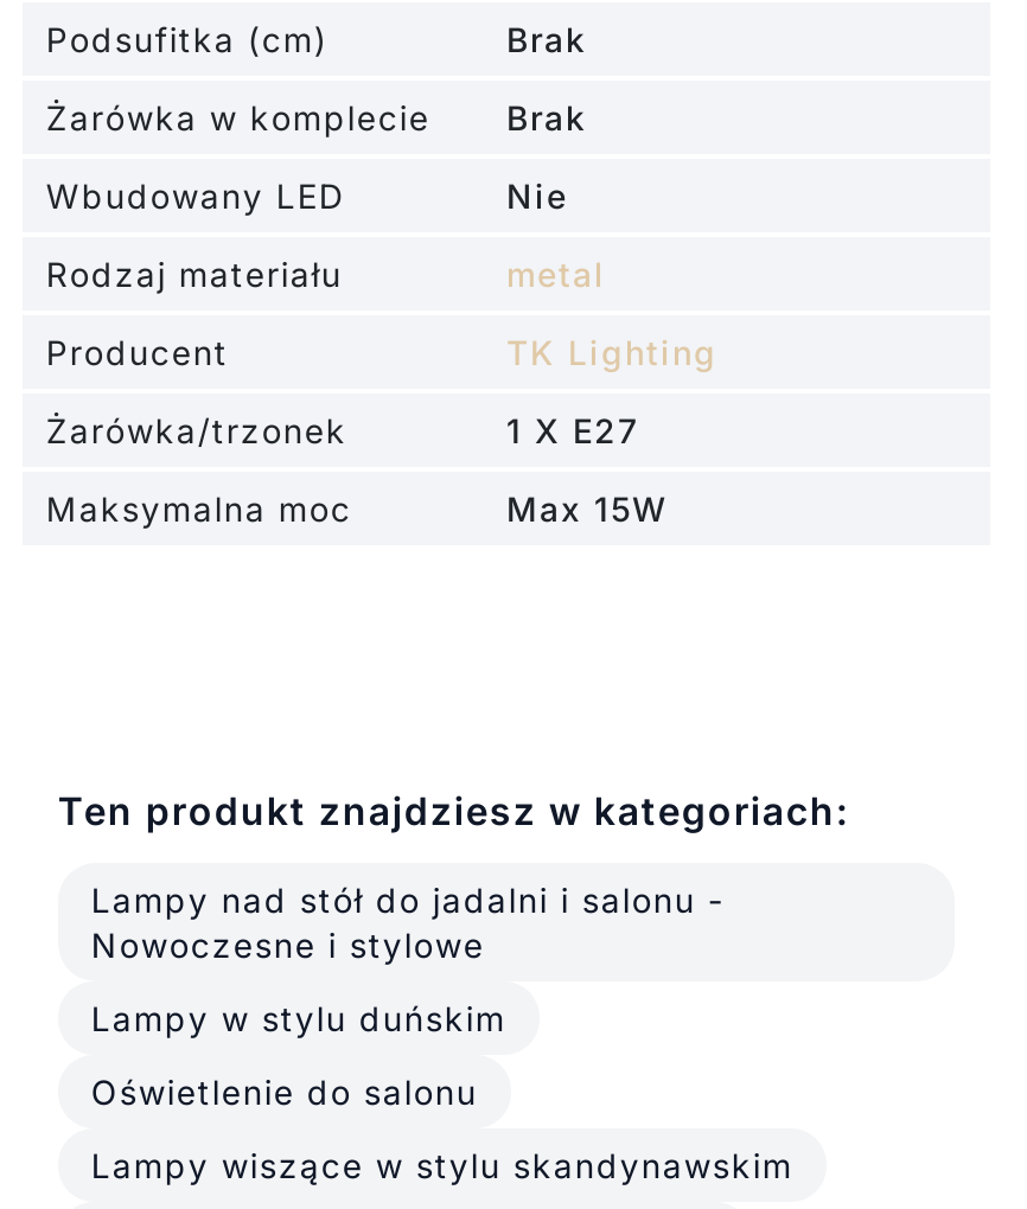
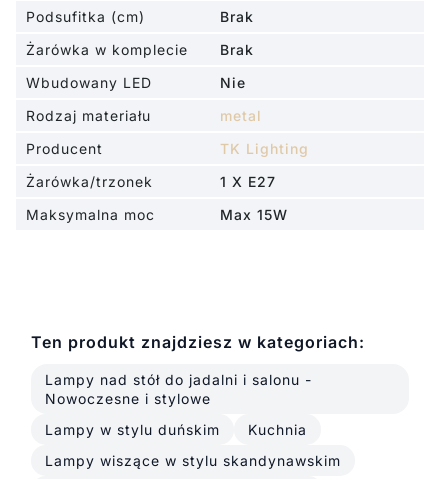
- Oświetlenie do salonu
+ Kuchnia
